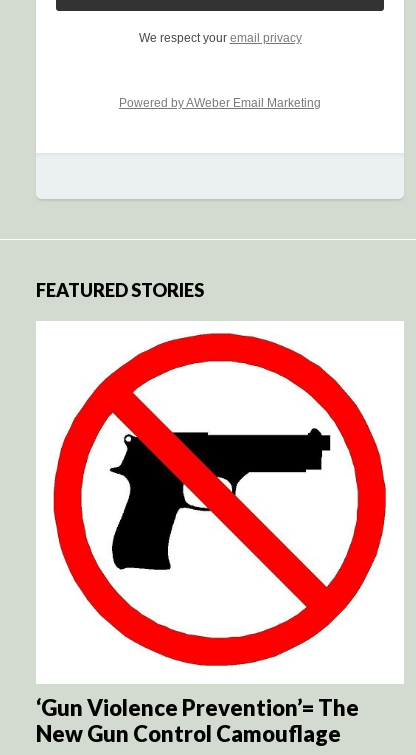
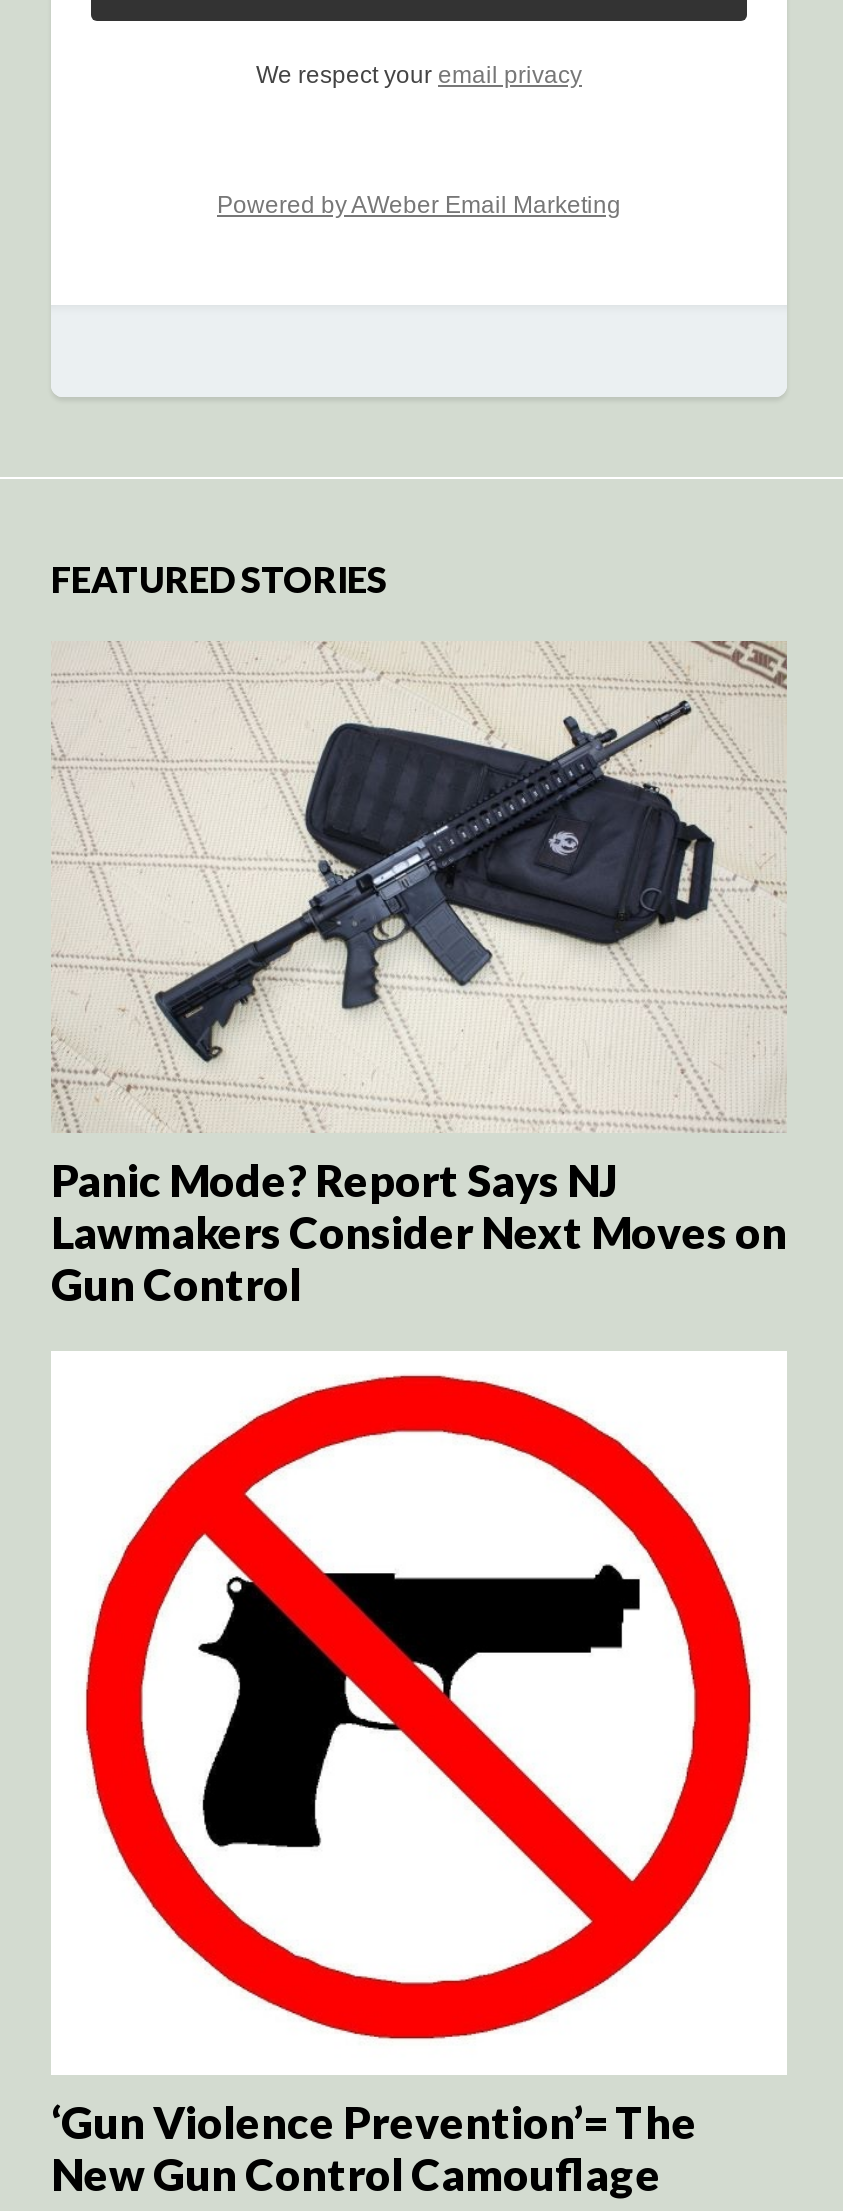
+ [image]
+ Panic Mode? Report Says NJ
+ Lawmakers Consider Next Moves on
+ Gun Control
